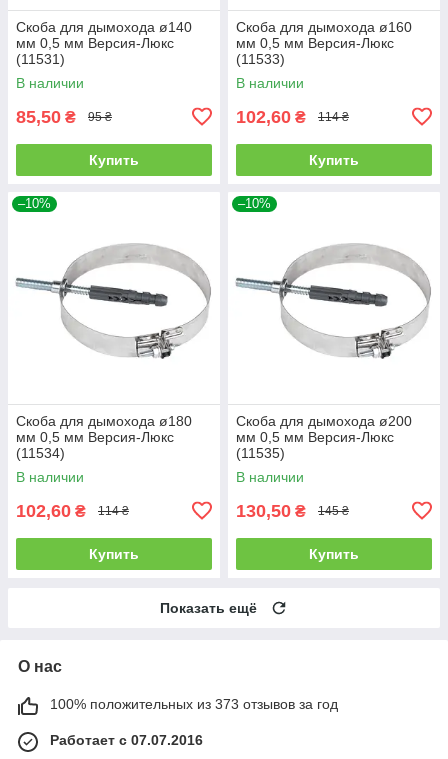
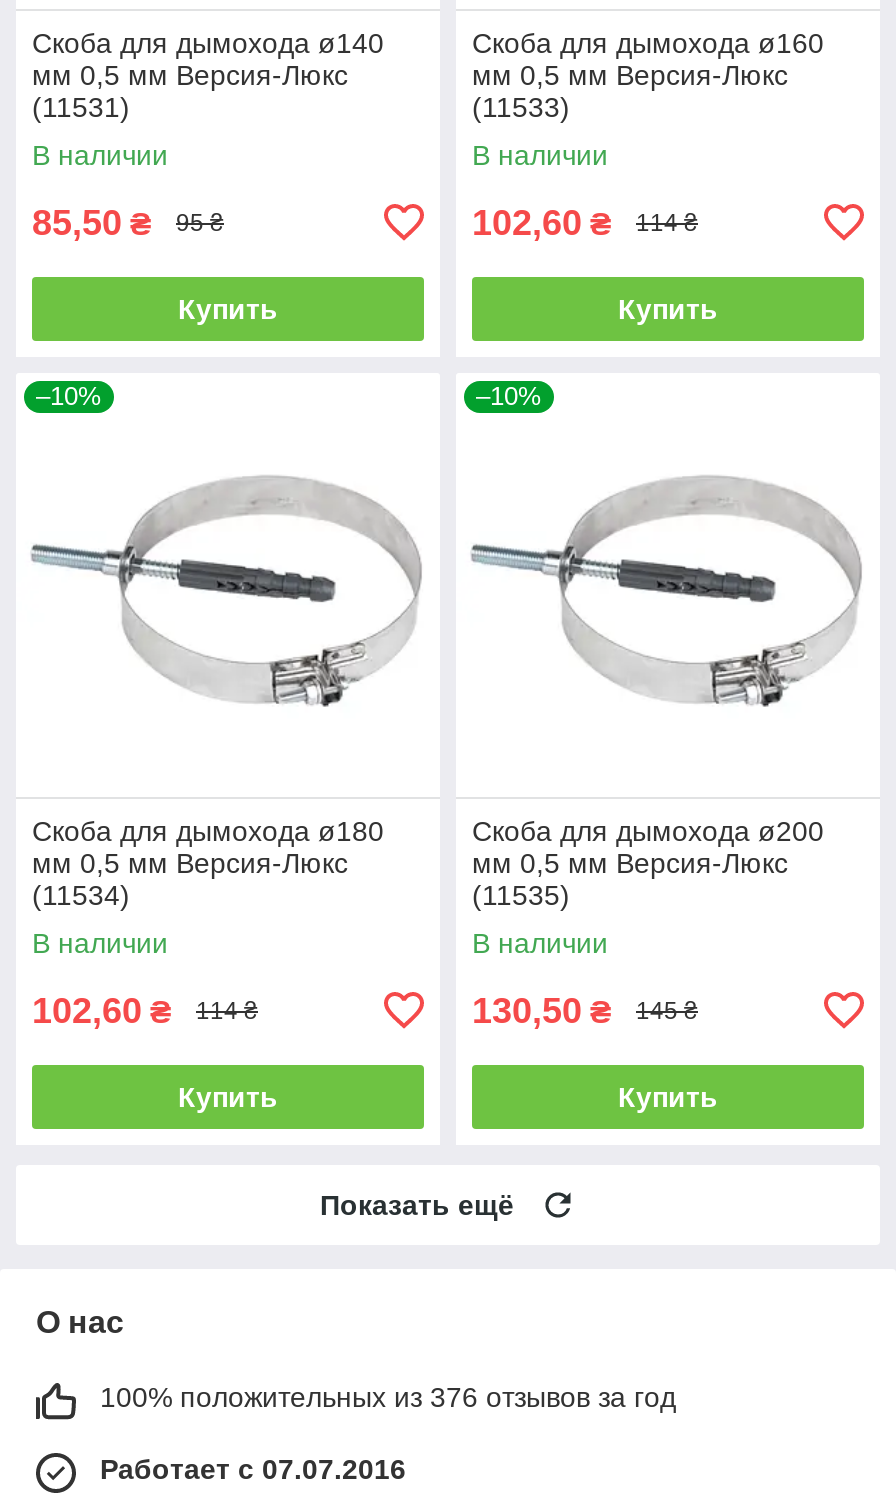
- 100% положительных из 373 отзывов за год
+ 100% положительных из 376 отзывов за год
